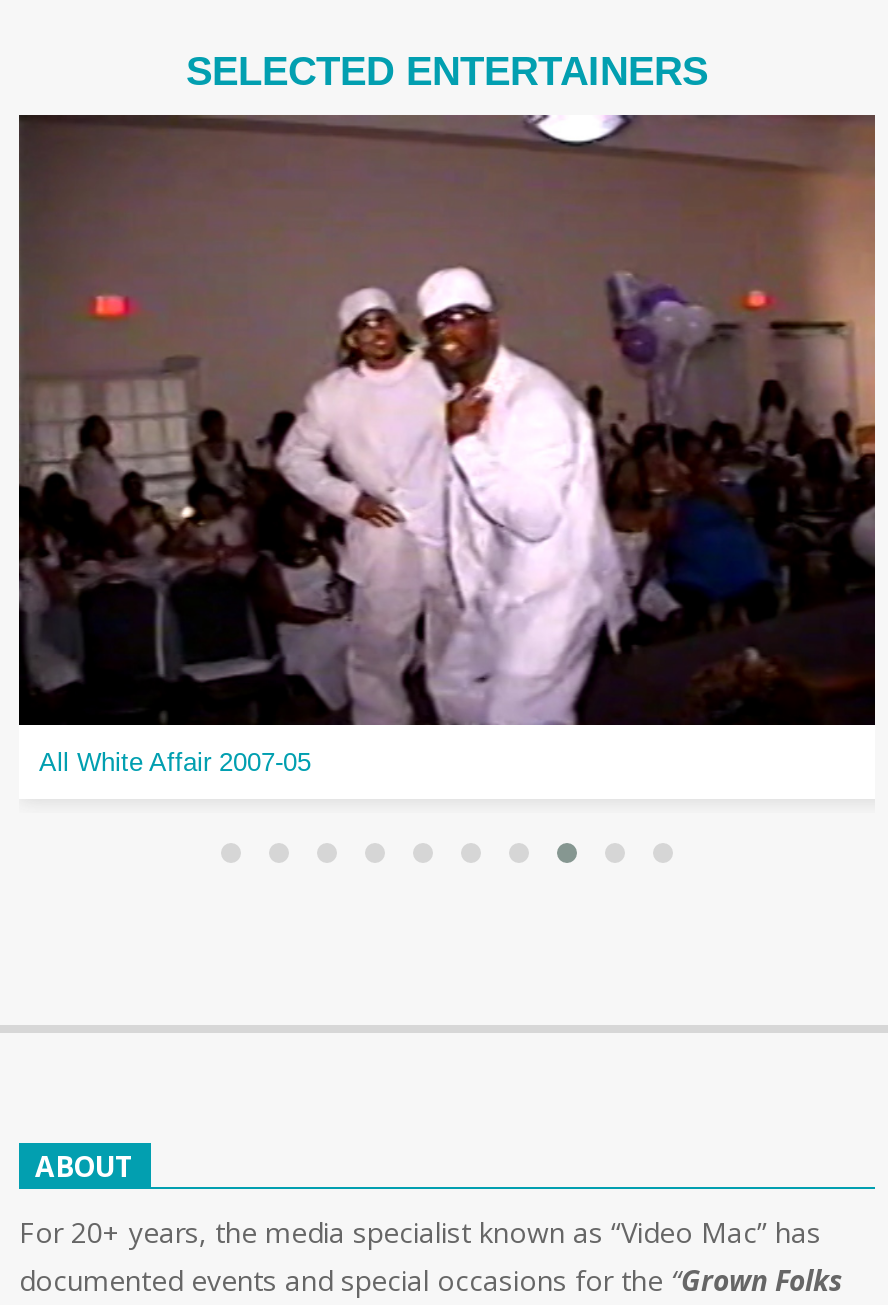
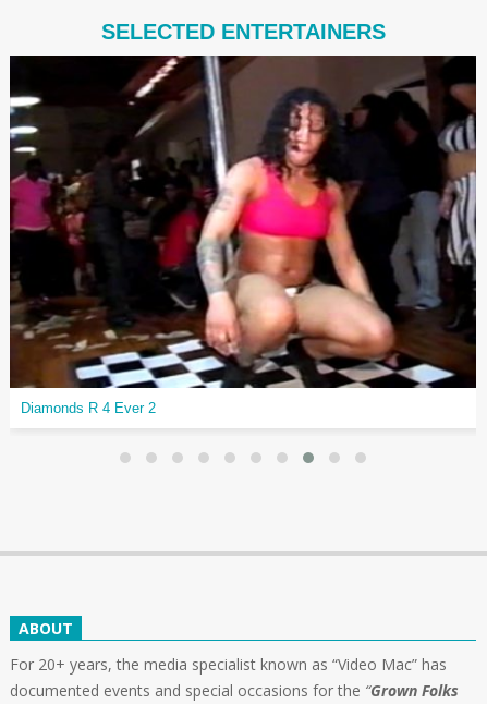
- [image]
- All White Affair 2007-05
+ [image]
+ Diamonds R 4 Ever 2
